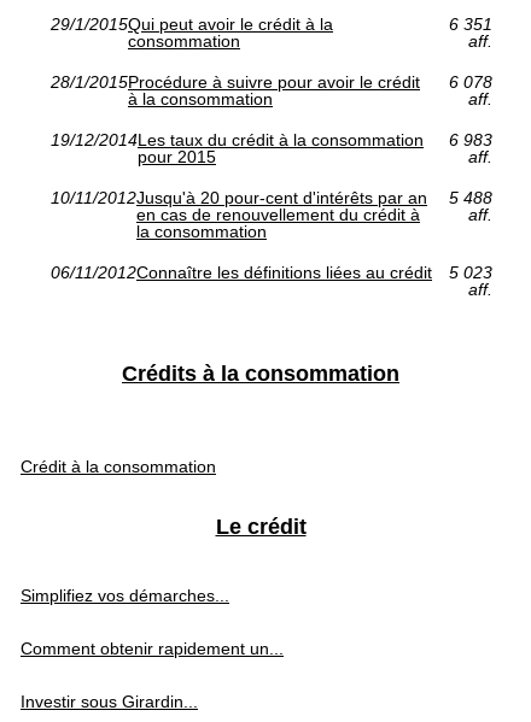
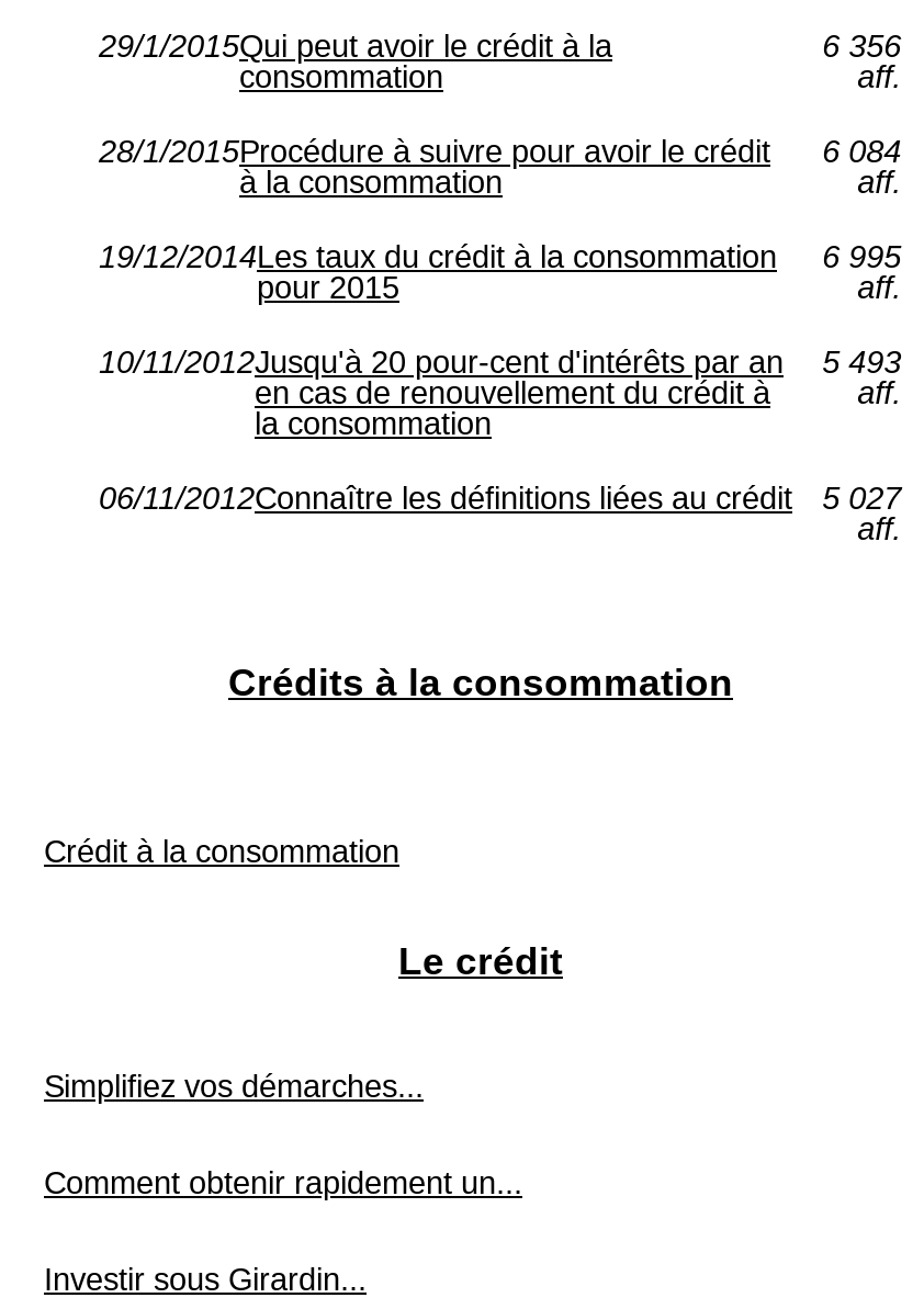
- 6 351
+ 6 356

- 28/1/2015Procédure à suivre pour avoir le crédit 6 078
+ 28/1/2015Procédure à suivre pour avoir le crédit 6 084

- 19/12/2014Les taux du crédit à la consommation 6 983
+ 19/12/2014Les taux du crédit à la consommation 6 995

- 10/11/2012Jusqu'à 20 pour-cent d'intérêts par an 5 488
+ 10/11/2012Jusqu'à 20 pour-cent d'intérêts par an 5 493

- 06/11/2012Connaître les définitions liées au crédit 5 023
+ 06/11/2012Connaître les définitions liées au crédit 5 027
